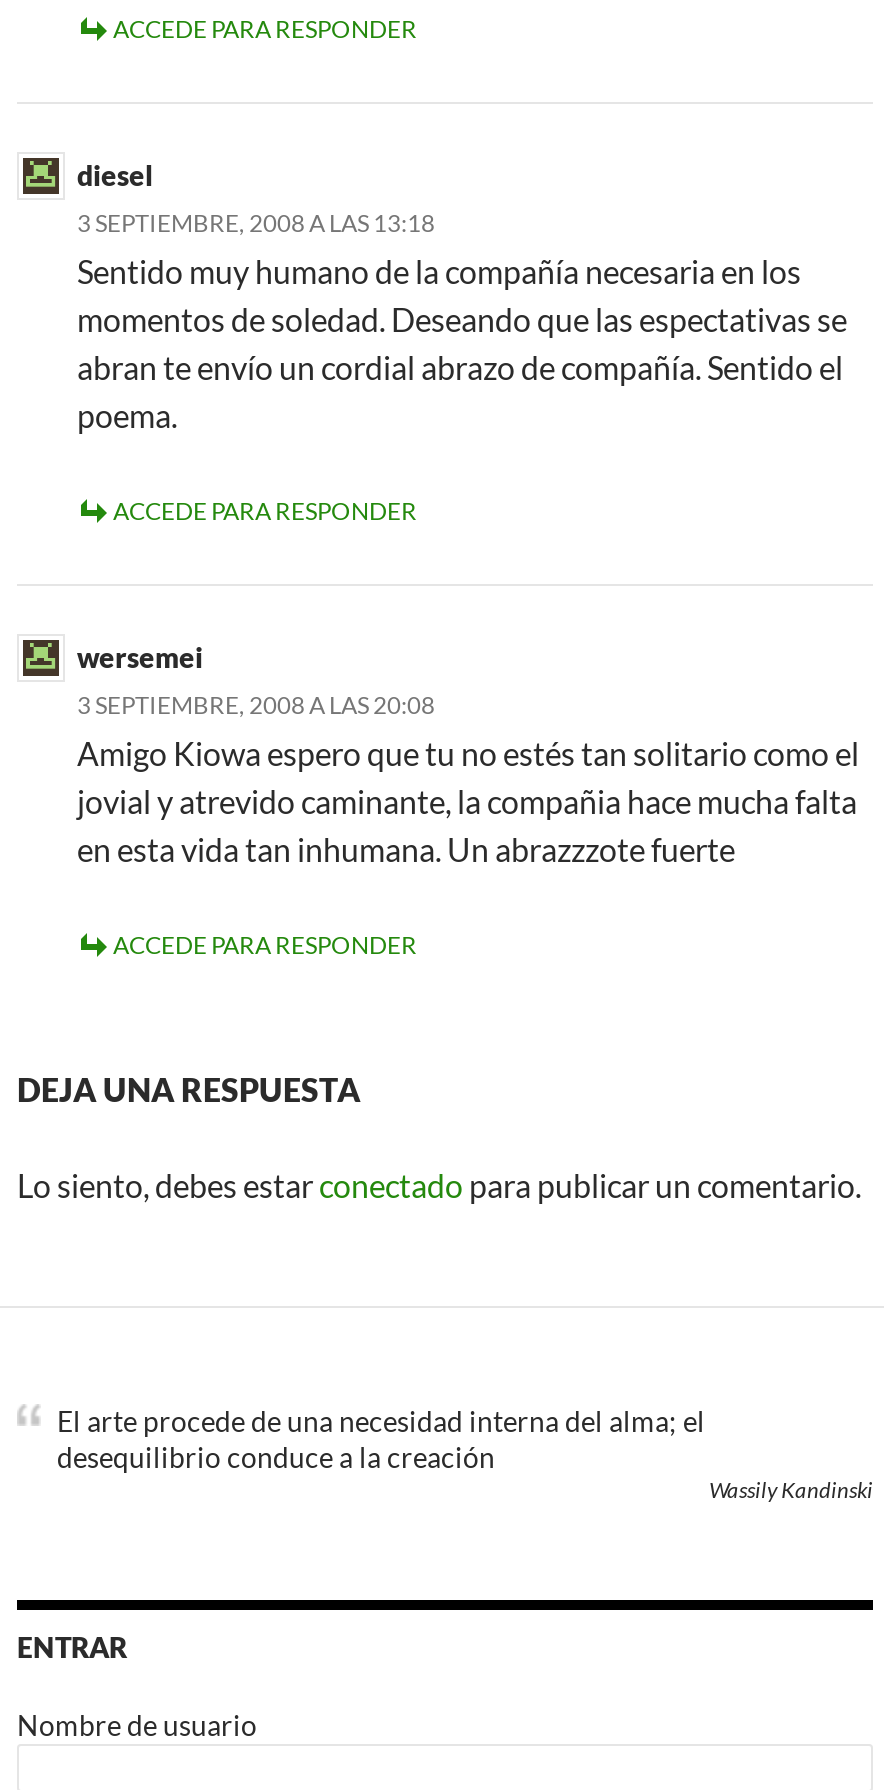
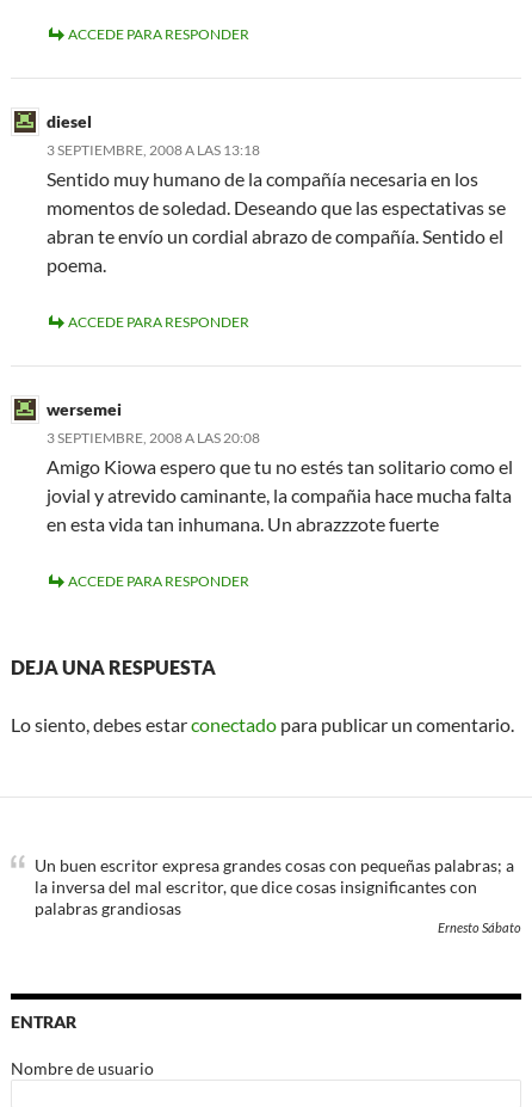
- El arte procede de una necesidad interna del alma; el
- desequilibrio conduce a la creación
- Wassily Kandinski
+ Un buen escritor expresa grandes cosas con pequeñas palabras; a
+ la inversa del mal escritor, que dice cosas insignificantes con
+ palabras grandiosas
+ Ernesto Sábato
